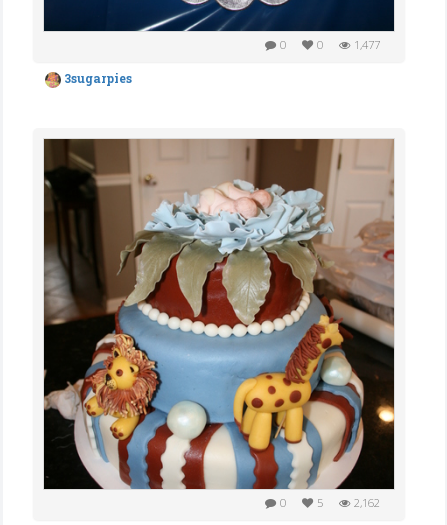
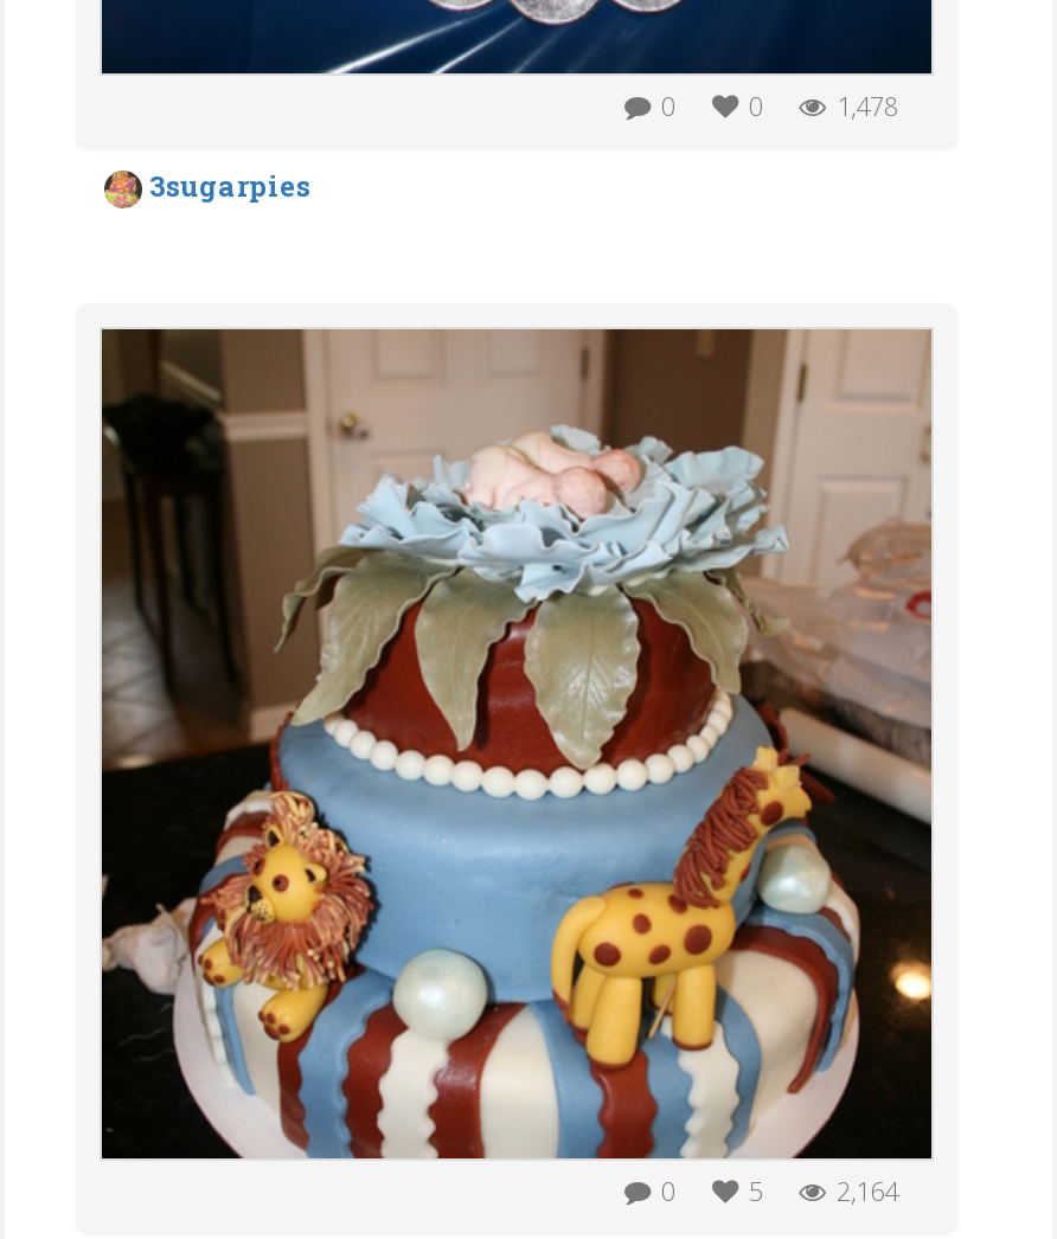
- 0 0 1,477
+ 0 0 1,478

- 0 5 2,162
+ 0 5 2,164
